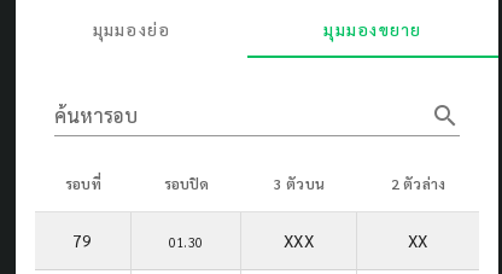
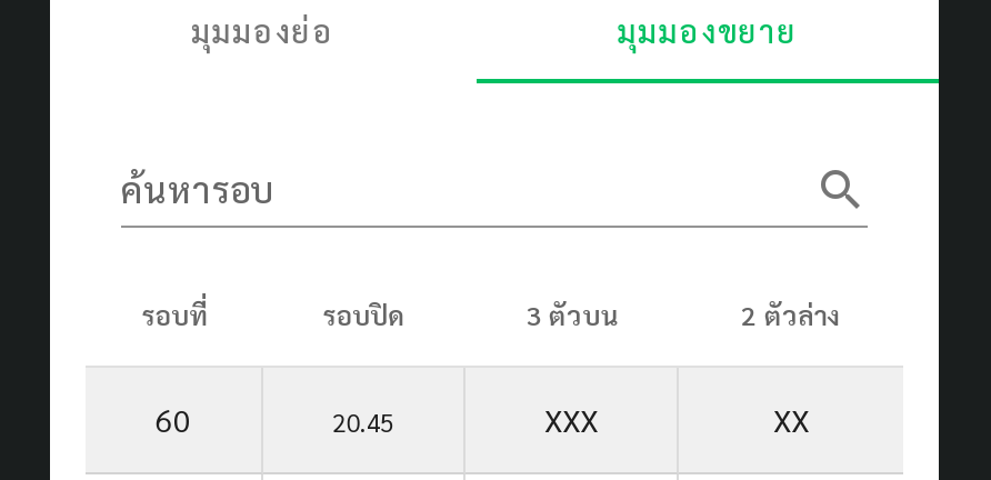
- 79
+ 60

- 01.30
+ 20.45
